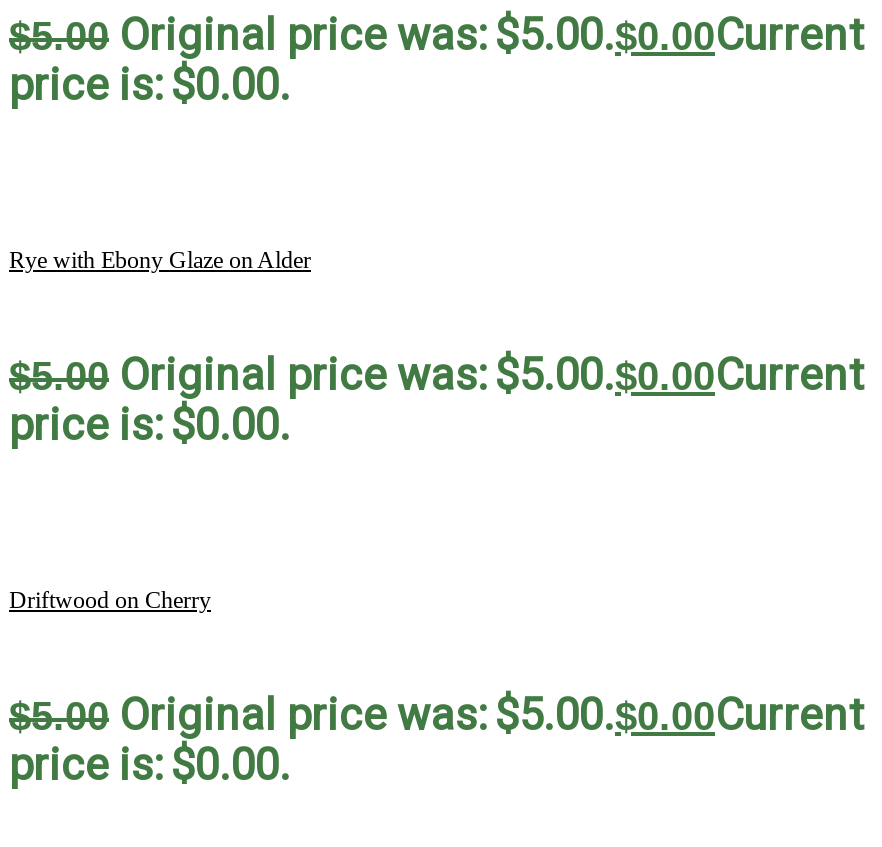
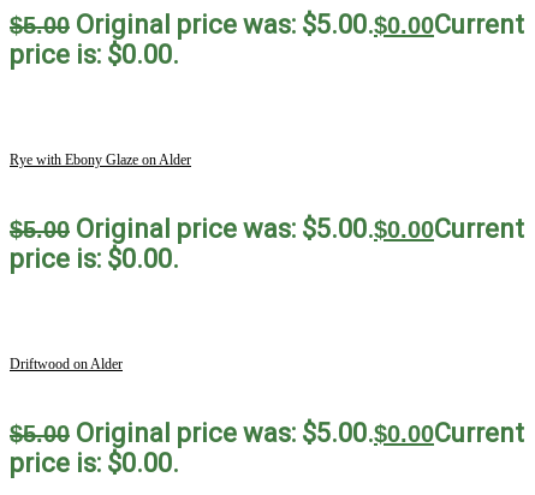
- Driftwood on Cherry
+ Driftwood on Alder
